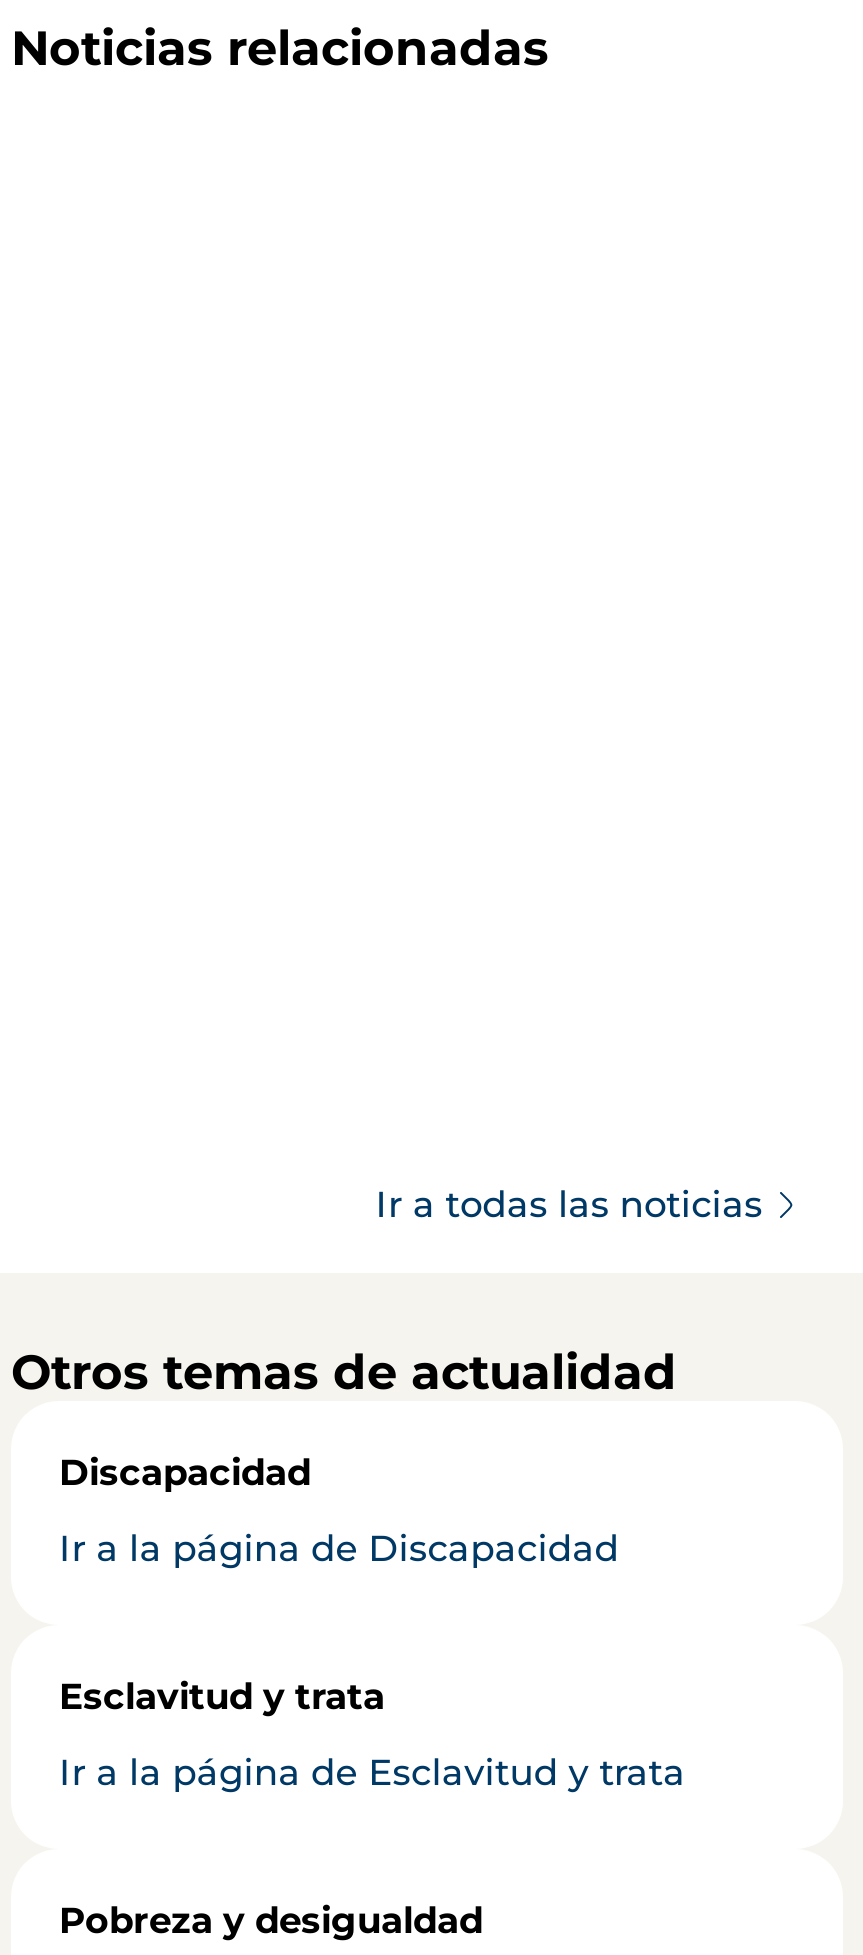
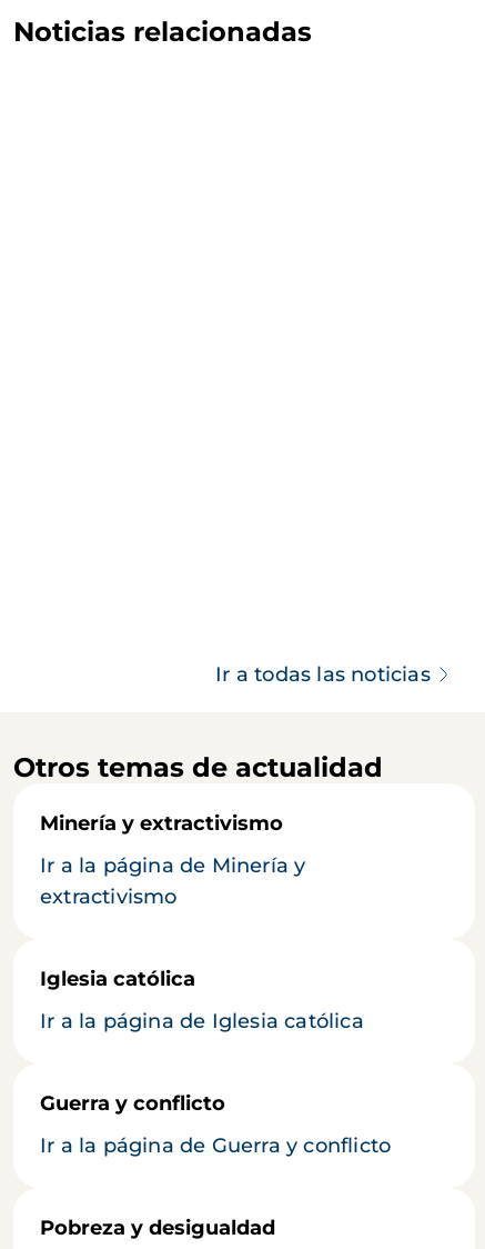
- Discapacidad
- Ir a la página de Discapacidad
- Esclavitud y trata
- Ir a la página de Esclavitud y trata
+ Minería y extractivismo
+ Ir a la página de Minería y
+ extractivismo
+ Iglesia católica
+ Ir a la página de Iglesia católica
+ Guerra y conflicto
+ Ir a la página de Guerra y conflicto
